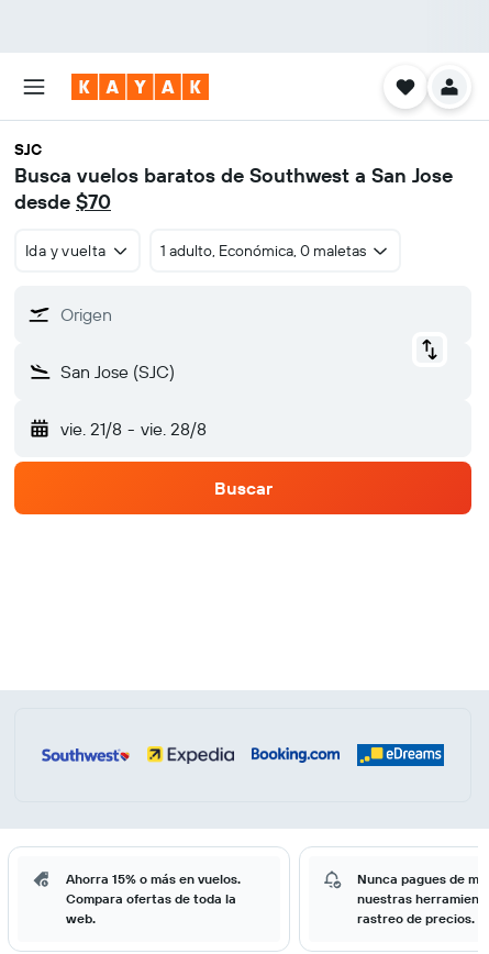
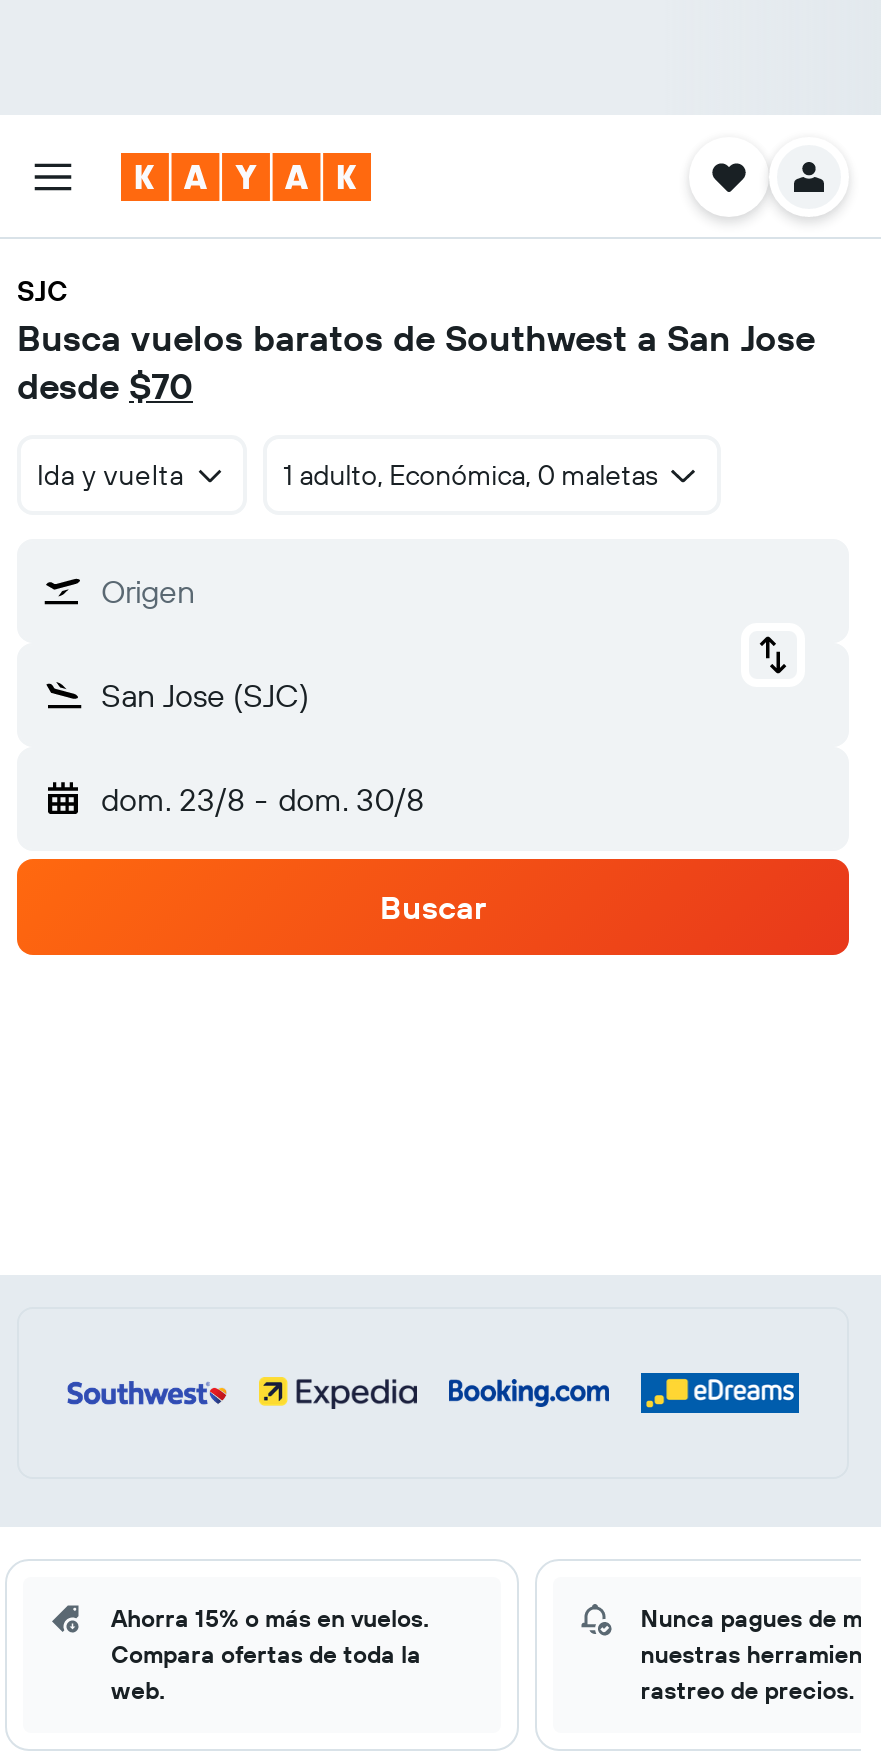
- vie. 21/8 - vie. 28/8
+ dom. 23/8 - dom. 30/8
